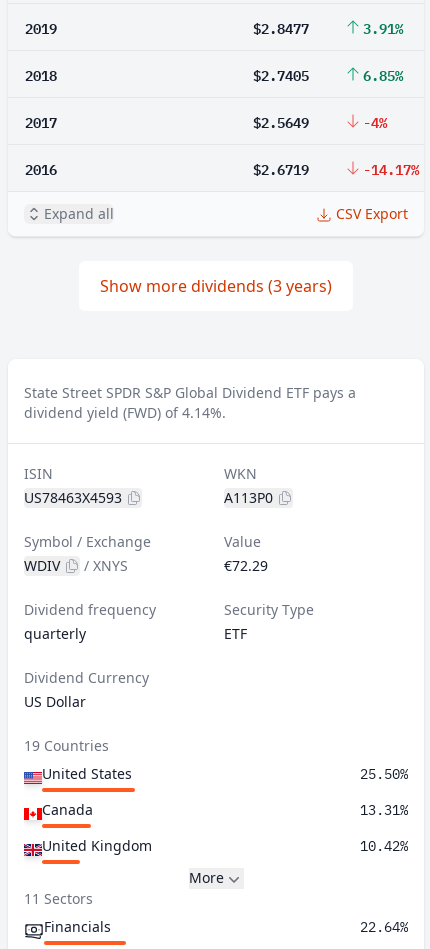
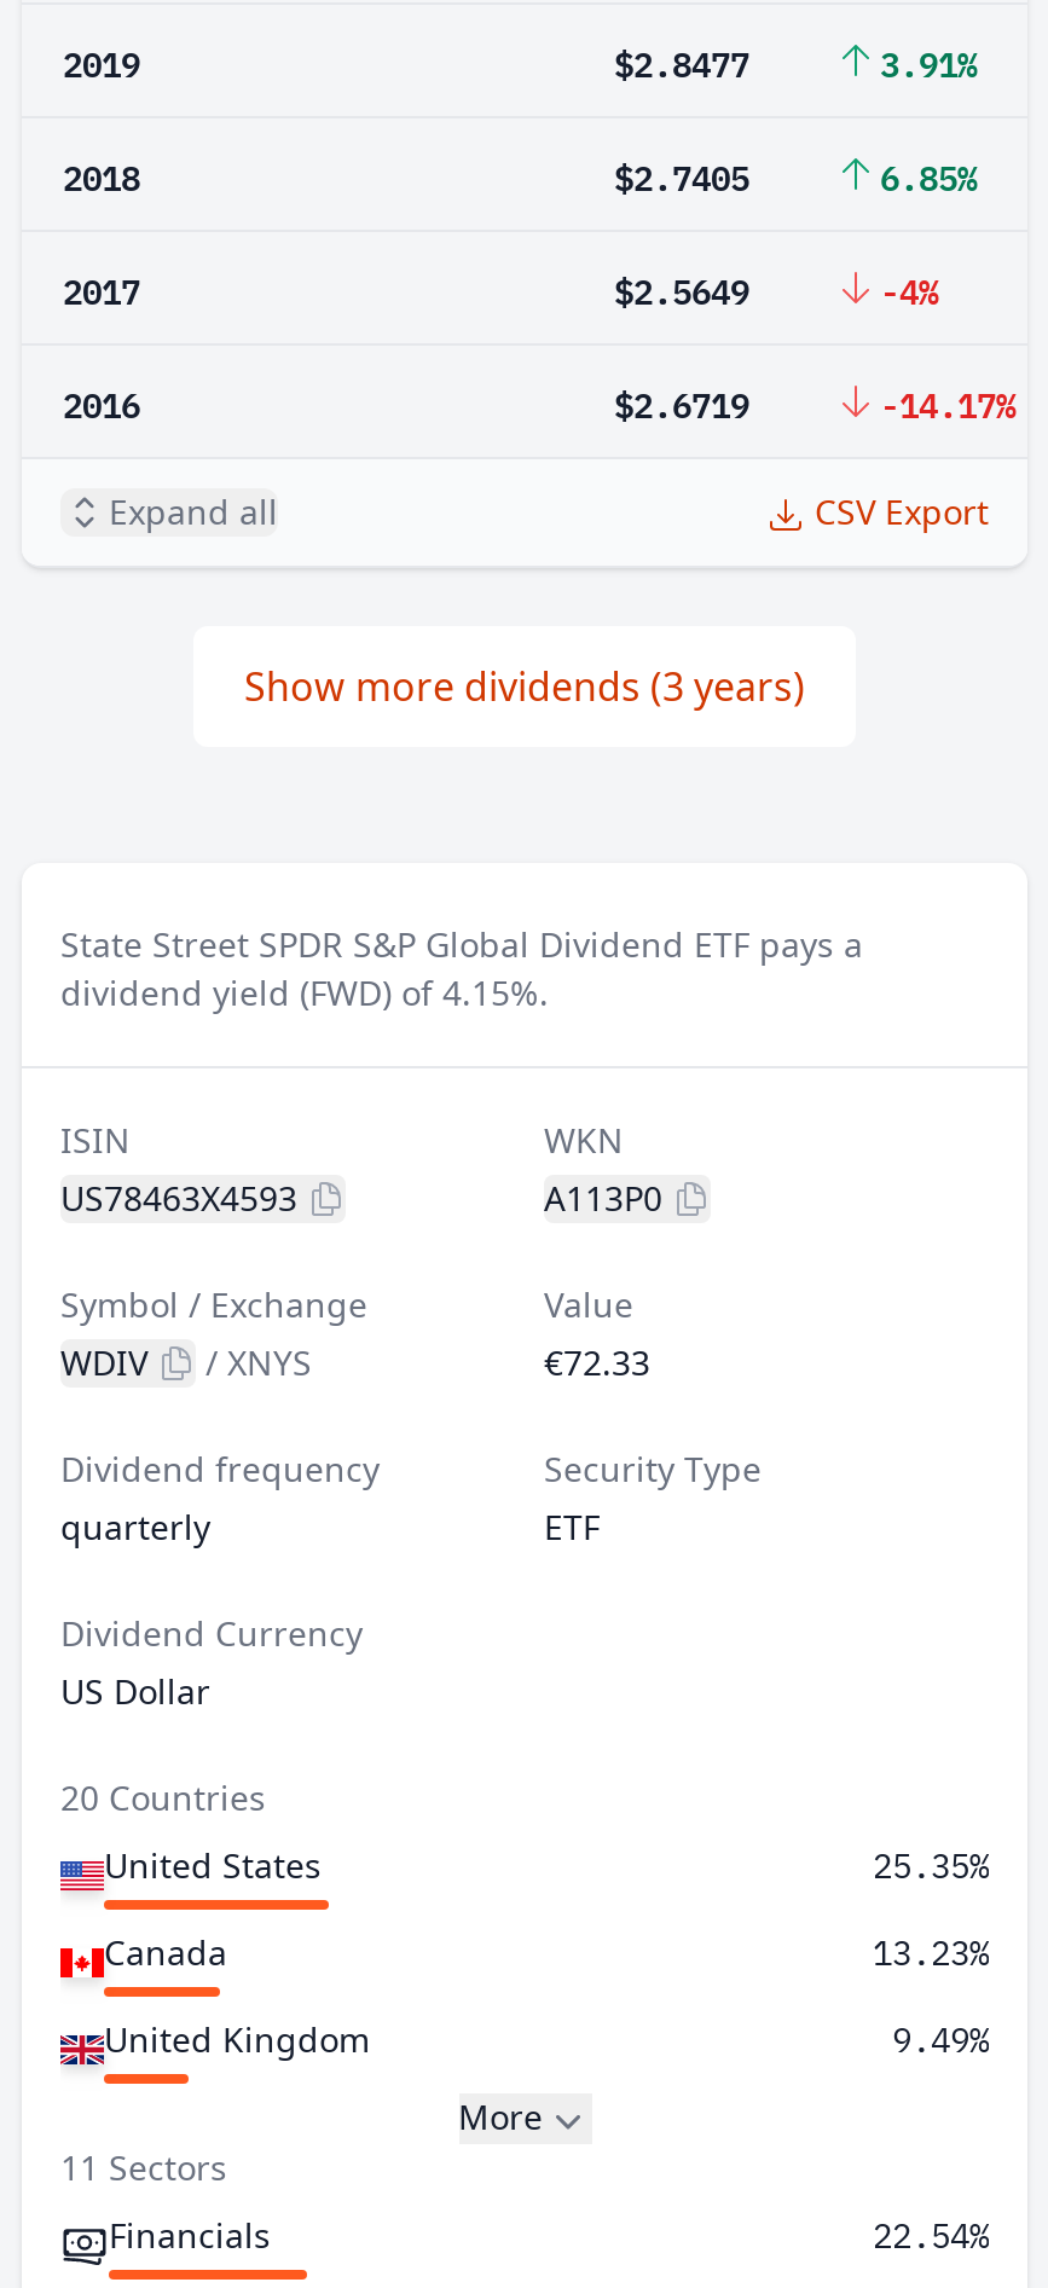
- dividend yield (FWD) of 4.14%.
+ dividend yield (FWD) of 4.15%.

- €72.29
+ €72.33

- 19 Countries
+ 20 Countries

- 25.50%
+ 25.35%

- 13.31%
+ 13.23%

- 10.42%
+ 9.49%

- 22.64%
+ 22.54%
